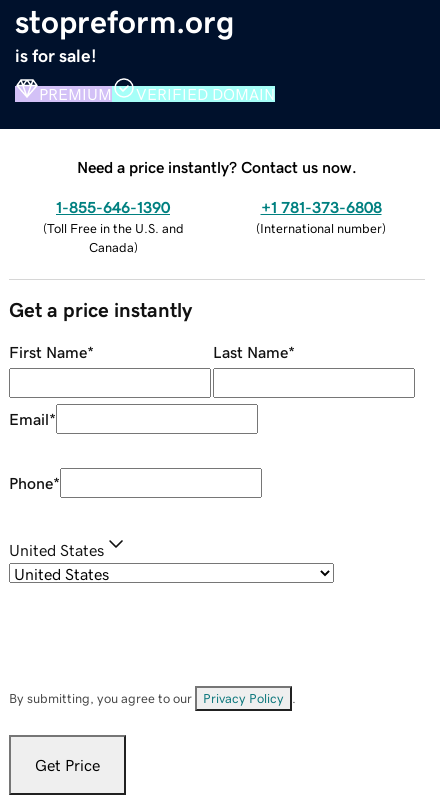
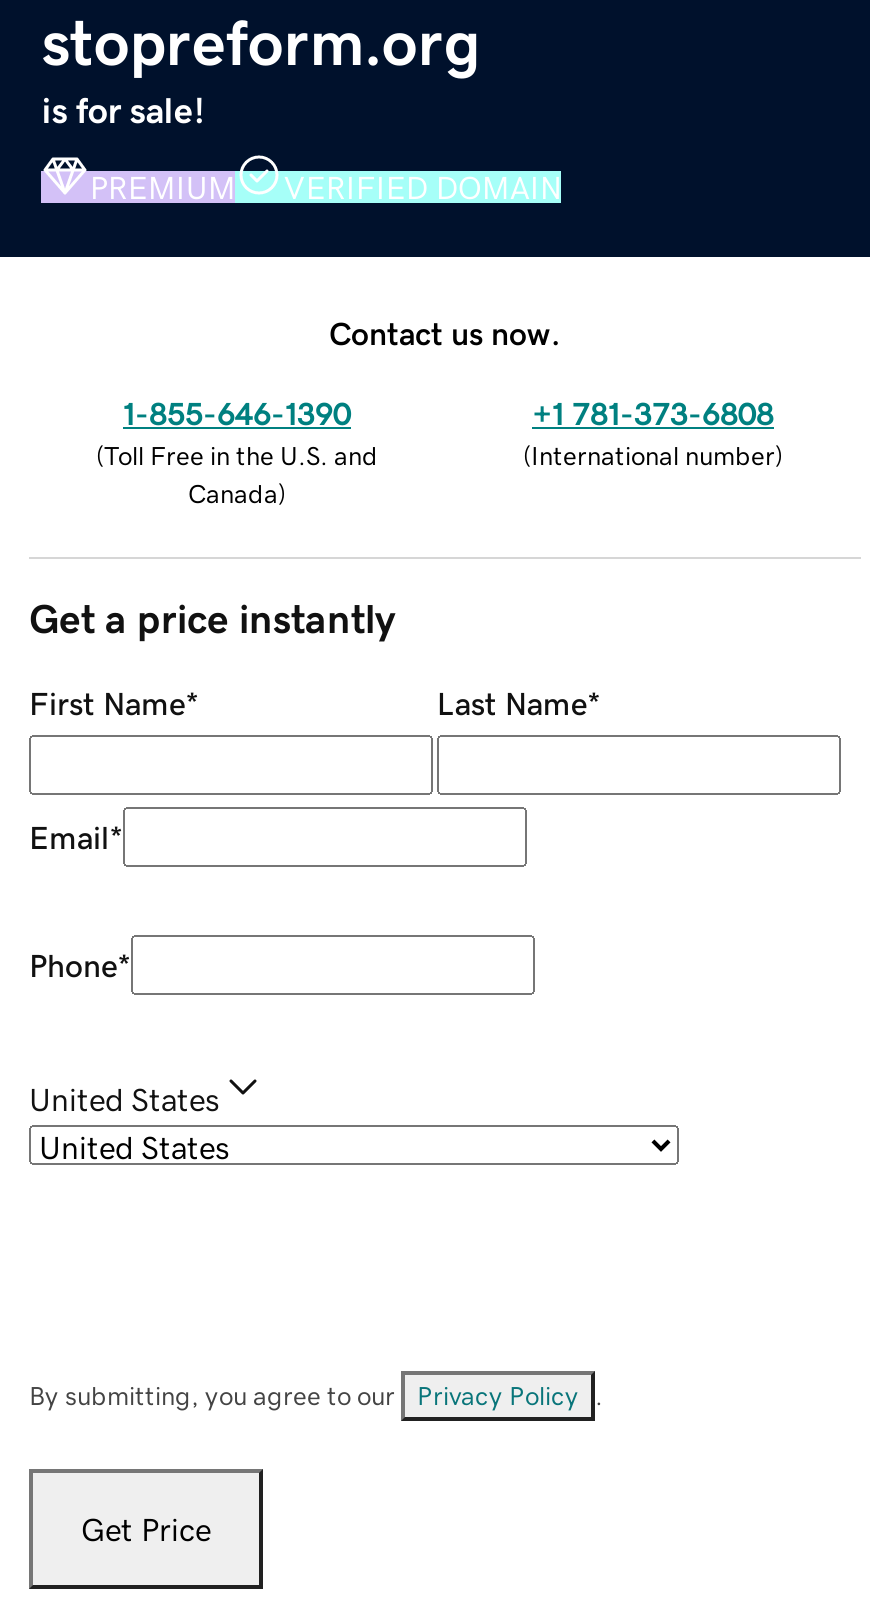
- Need a price instantly? Contact us now.
+ Contact us now.
